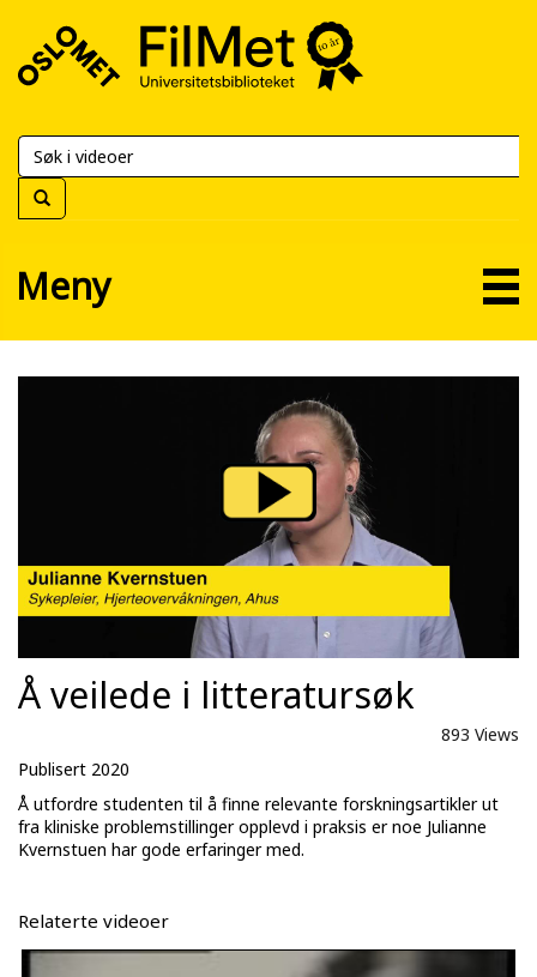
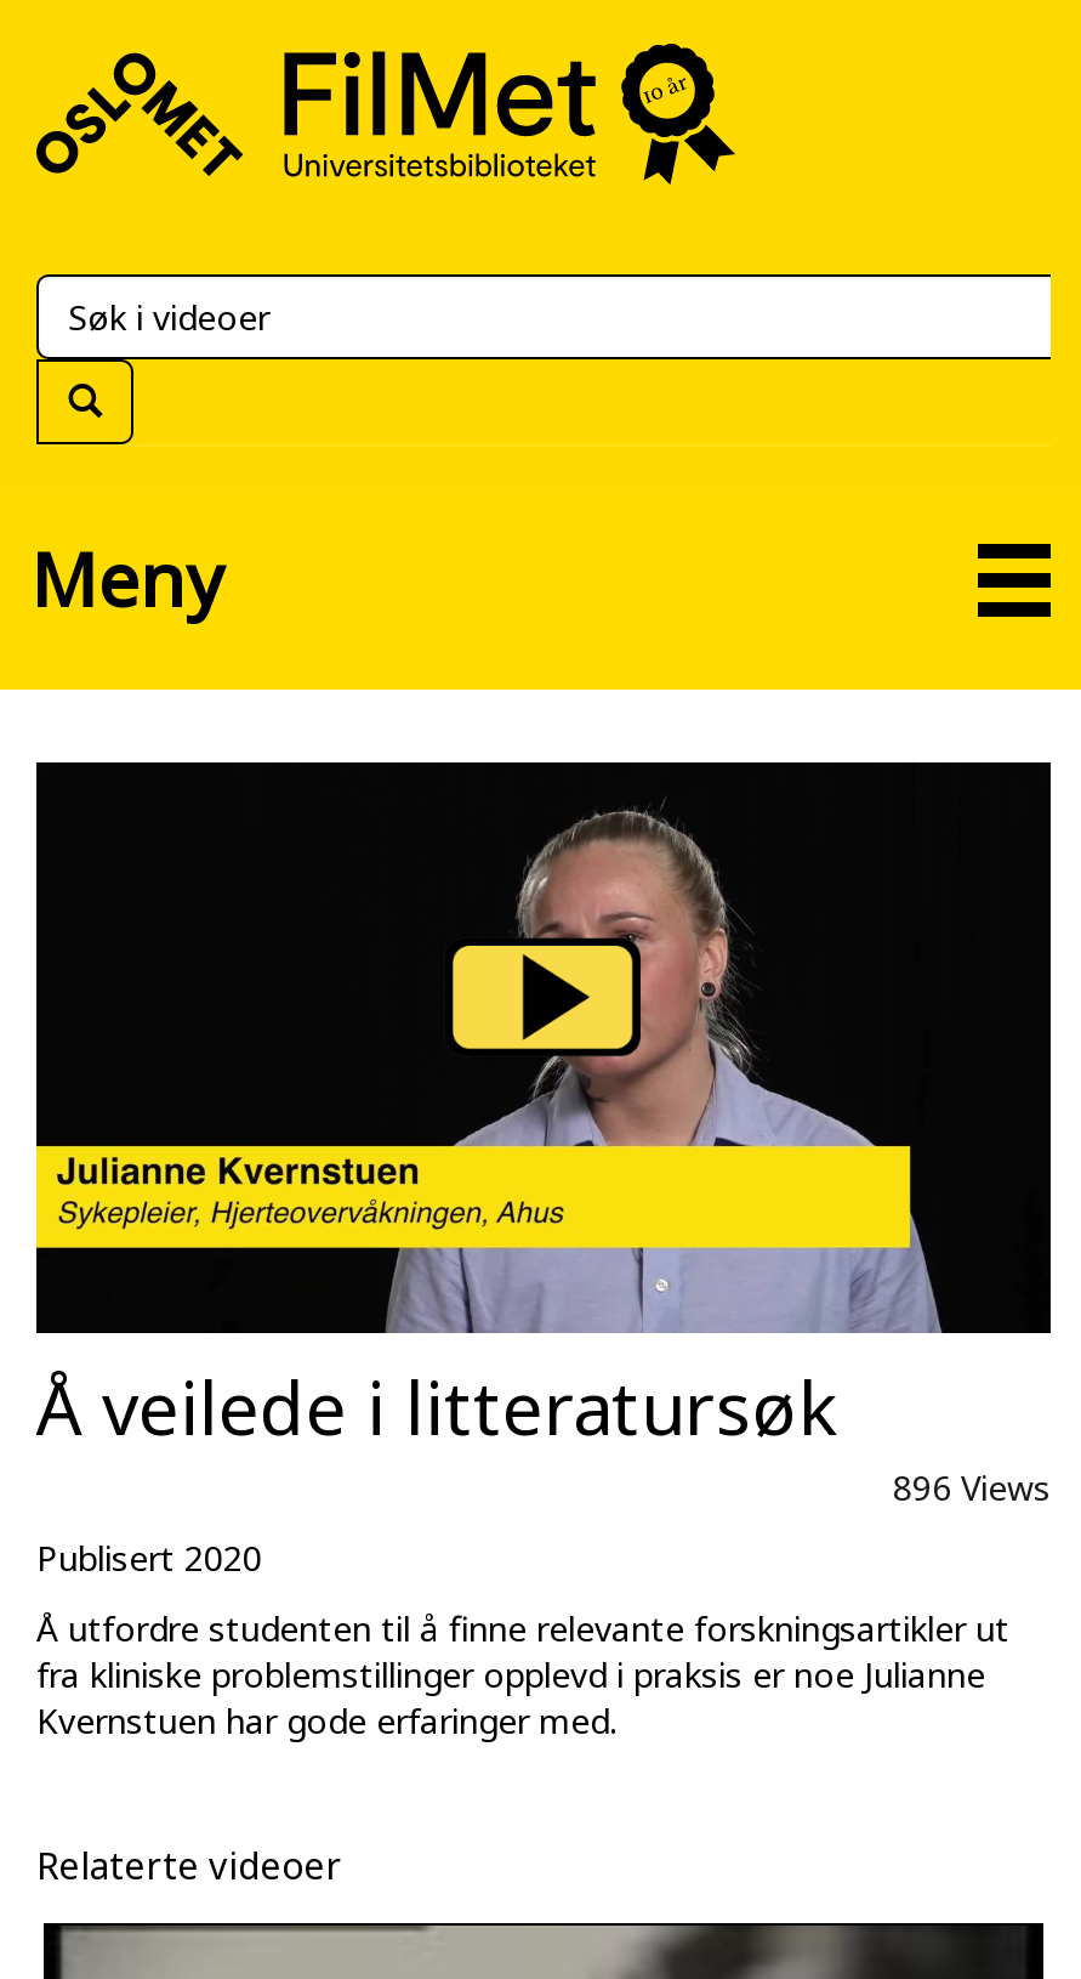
- 893 Views
+ 896 Views
